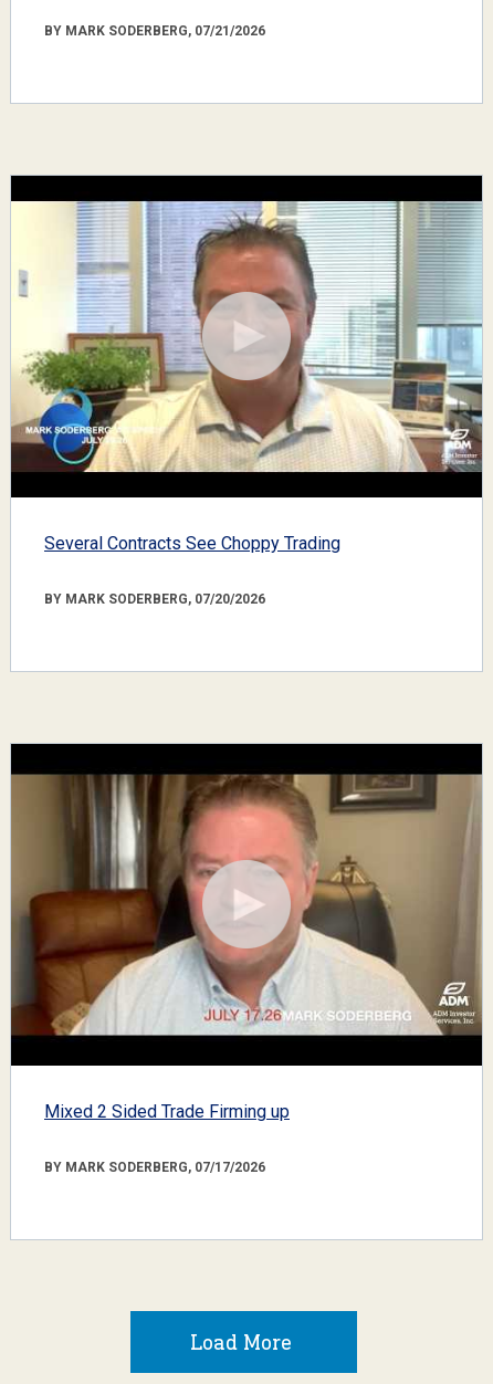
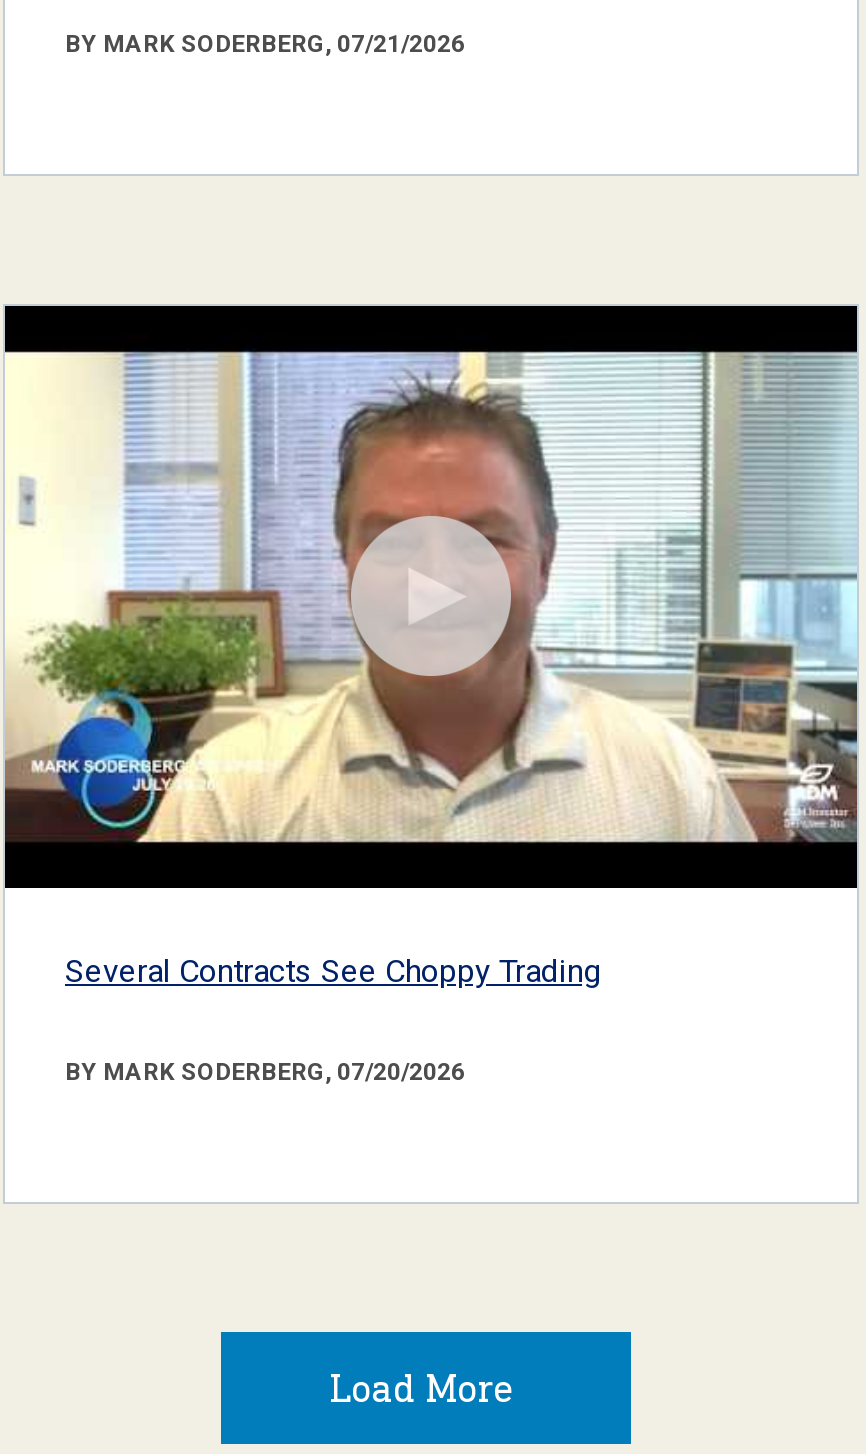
- [image]

- Mixed 2 Sided Trade Firming up
- BY MARK SODERBERG, 07/17/2026
